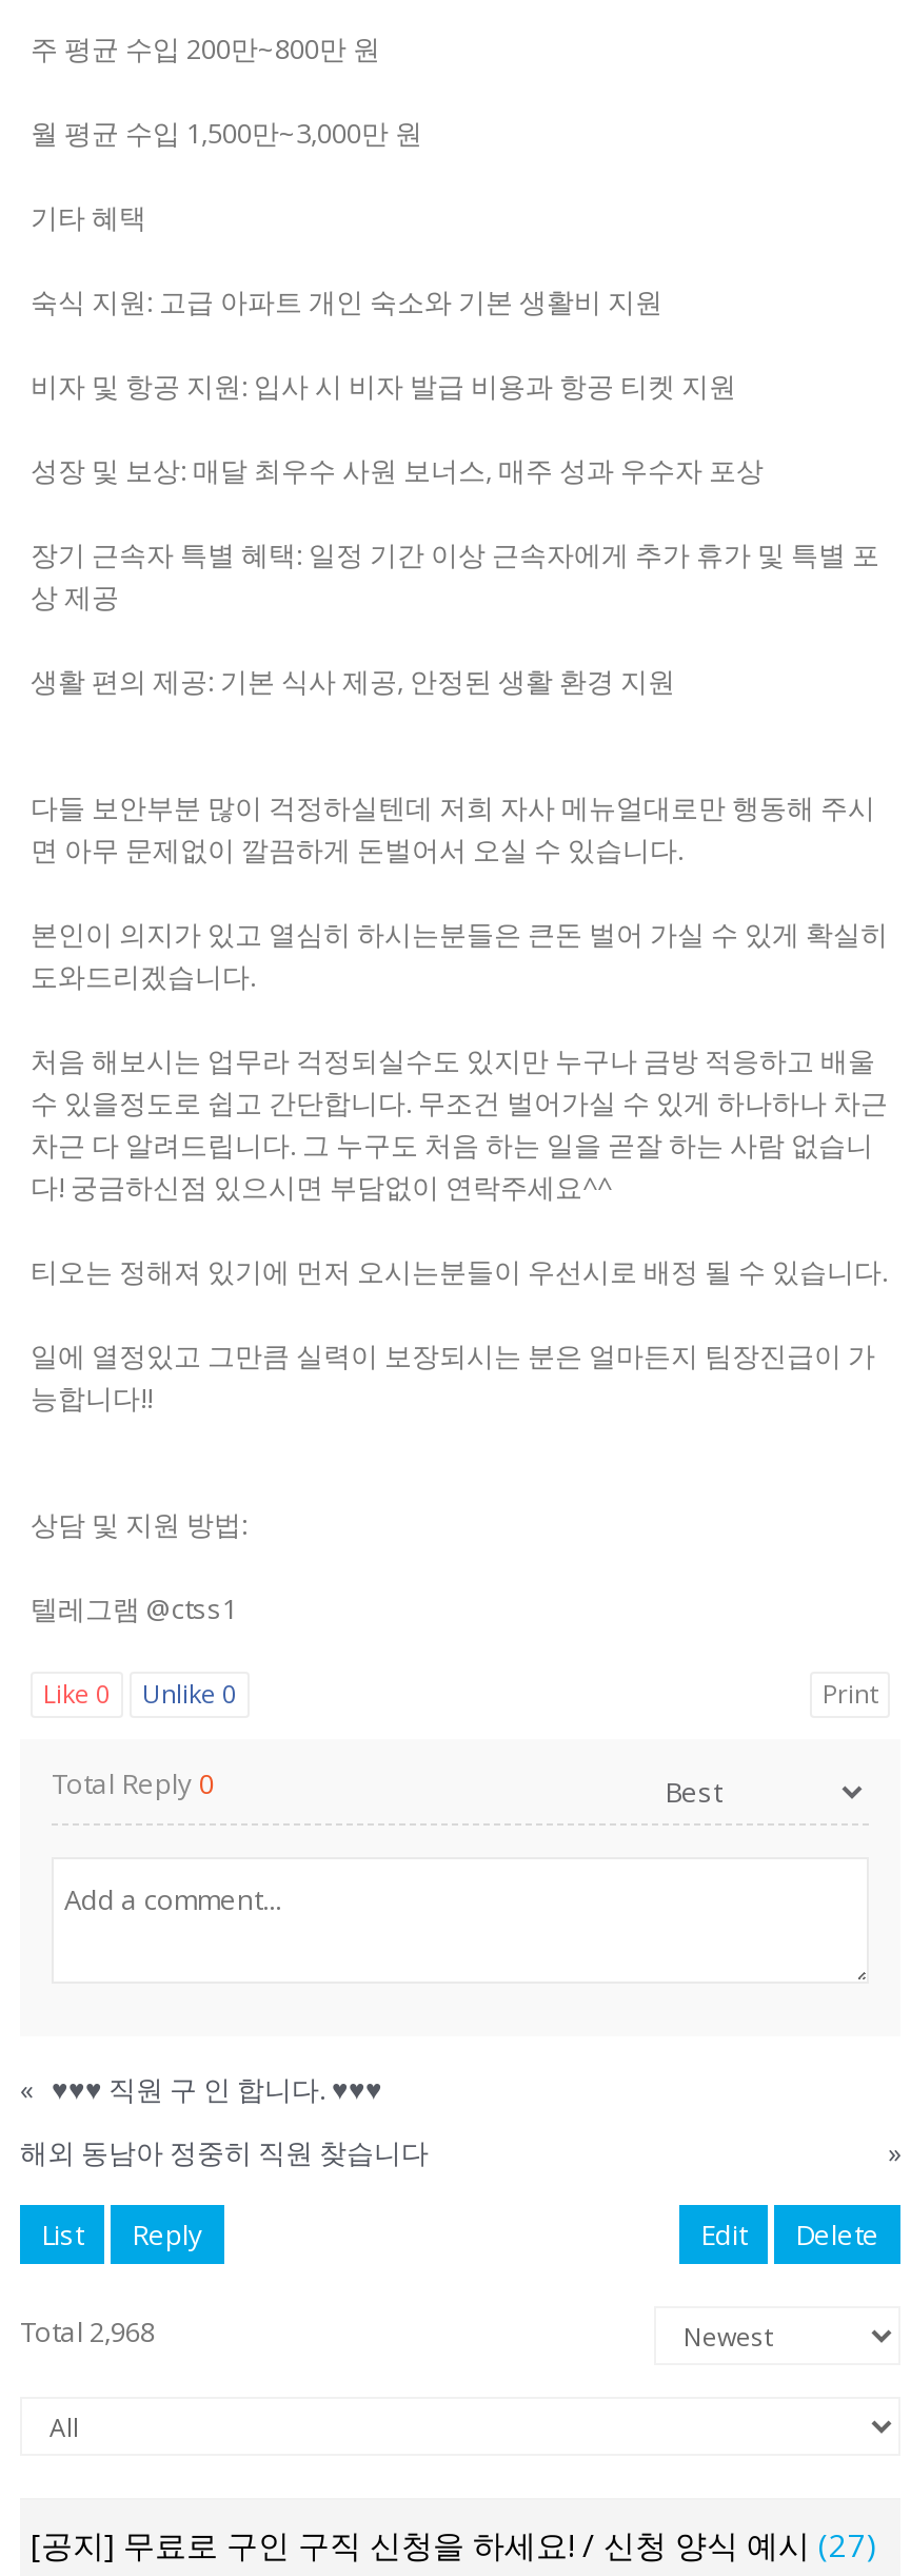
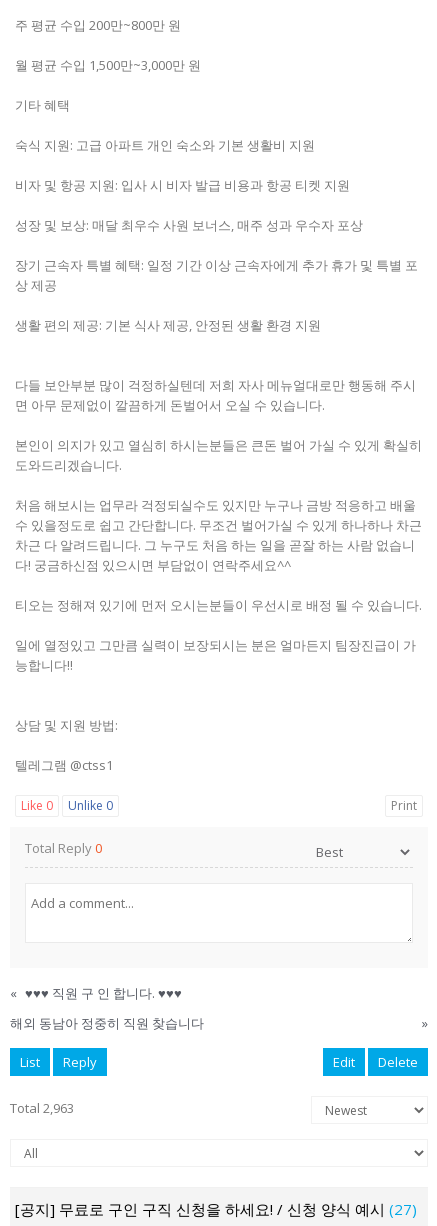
- Total 2,968
+ Total 2,963
